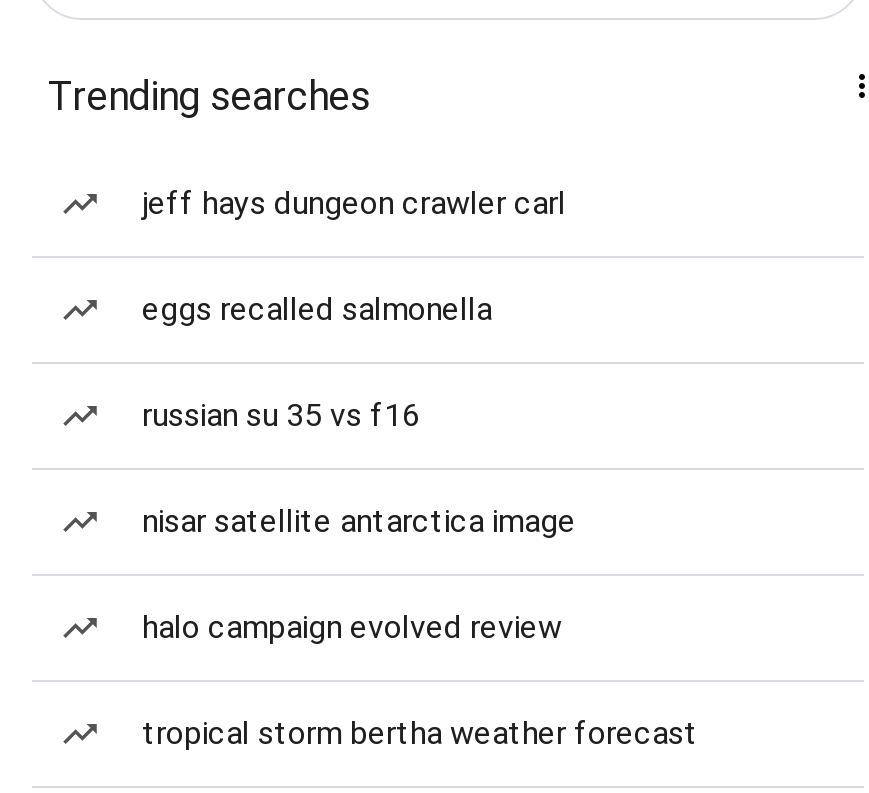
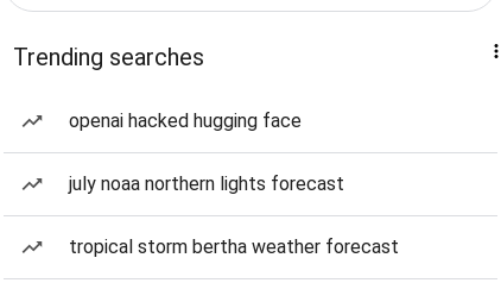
- jeff hays dungeon crawler carl
- eggs recalled salmonella
- russian su 35 vs f16
- nisar satellite antarctica image
- halo campaign evolved review
+ openai hacked hugging face
+ july noaa northern lights forecast
